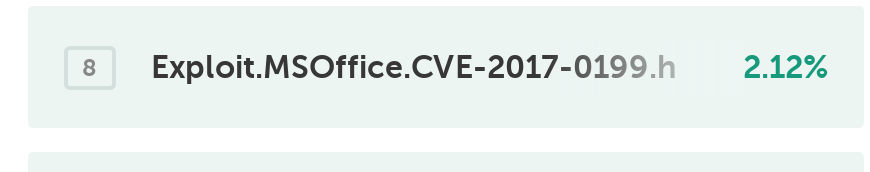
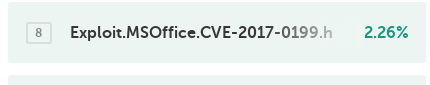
- Exploit.MSOffice.CVE-2017-0199.h 2.12%
+ Exploit.MSOffice.CVE-2017-0199.h 2.26%
